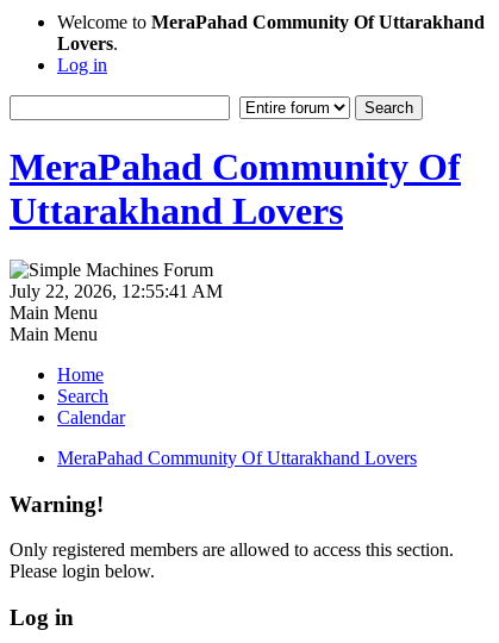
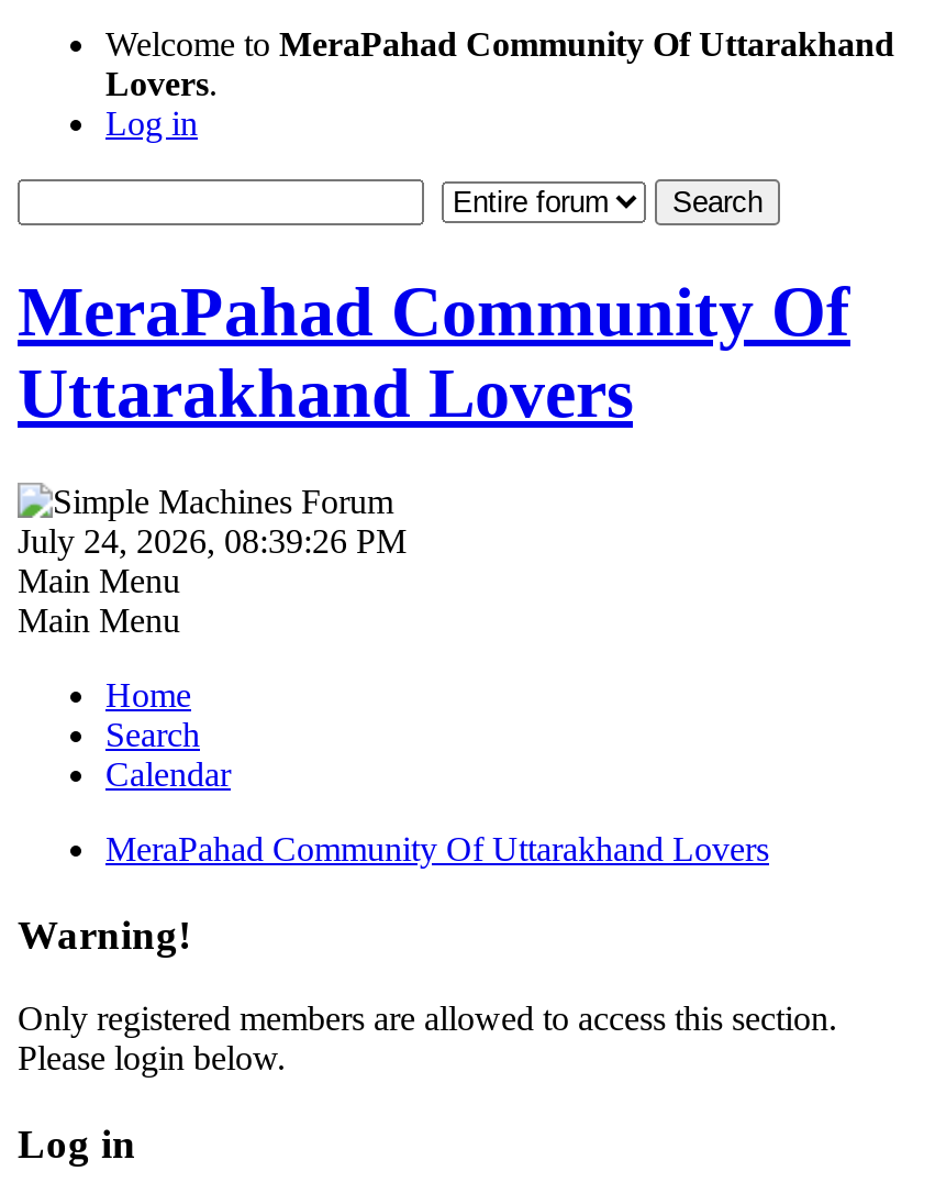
- July 22, 2026, 12:55:41 AM
+ July 24, 2026, 08:39:26 PM
